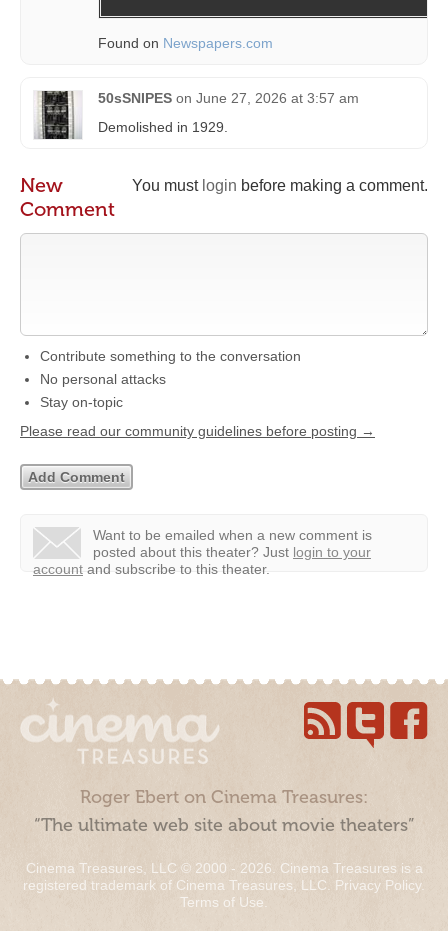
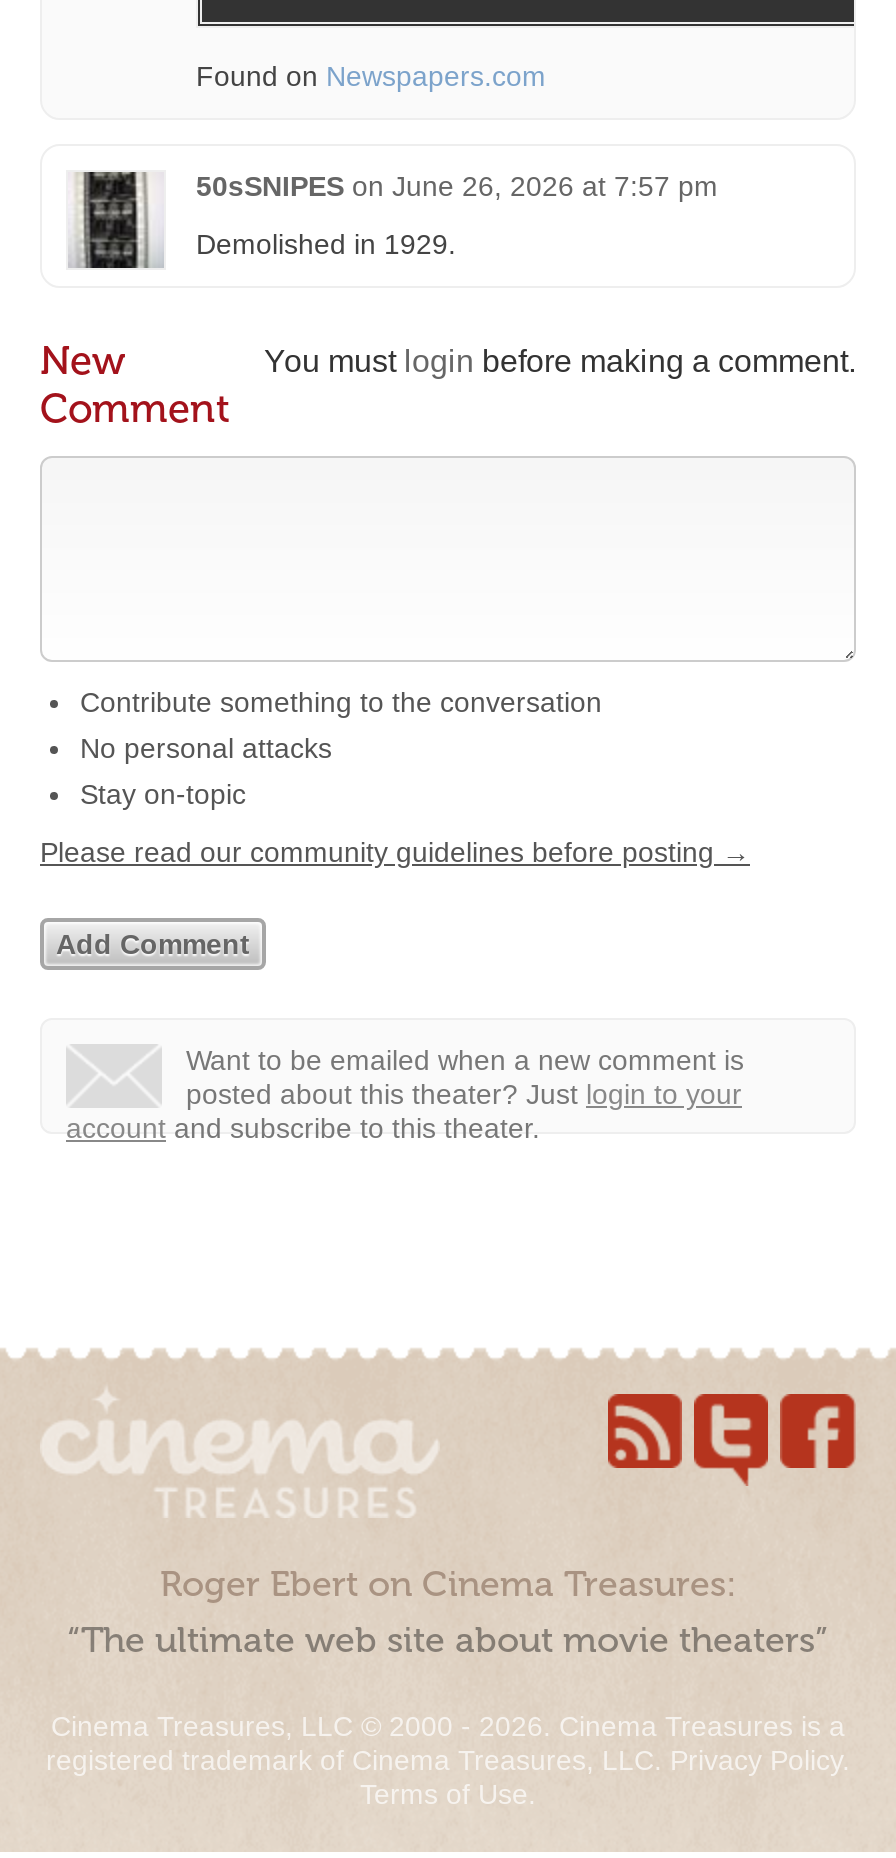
- 50sSNIPES on June 27, 2026 at 3:57 am
+ 50sSNIPES on June 26, 2026 at 7:57 pm
